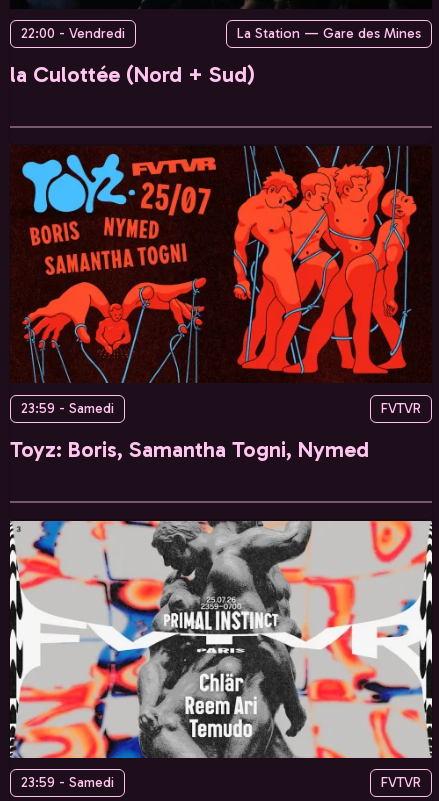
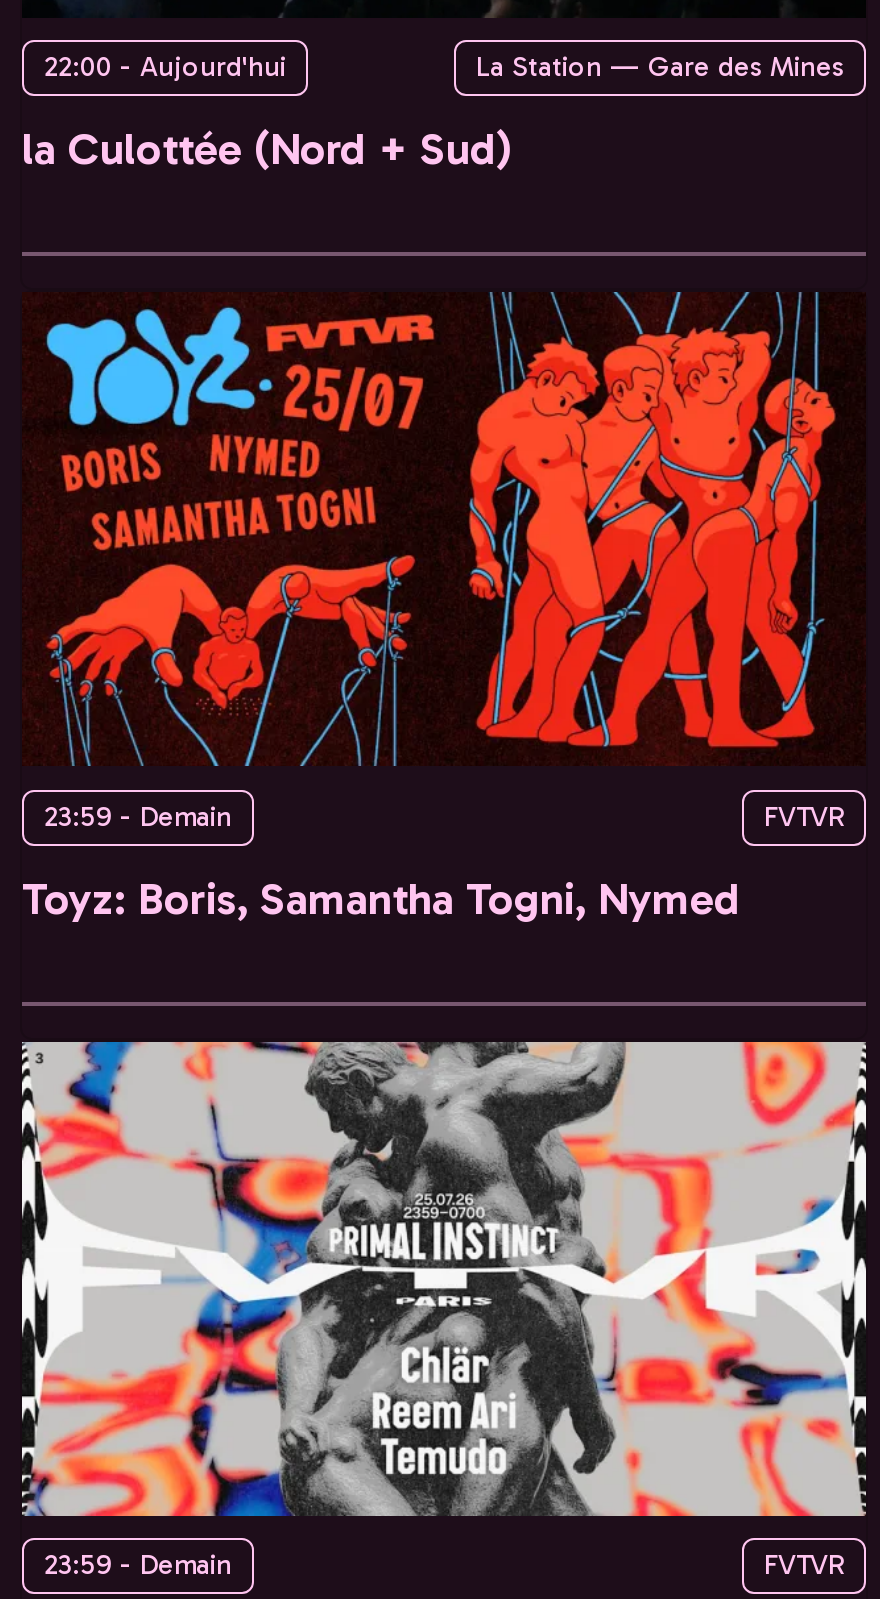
- 22:00 - Vendredi
+ 22:00 - Aujourd'hui

- 23:59 - Samedi
+ 23:59 - Demain

- 23:59 - Samedi
+ 23:59 - Demain
